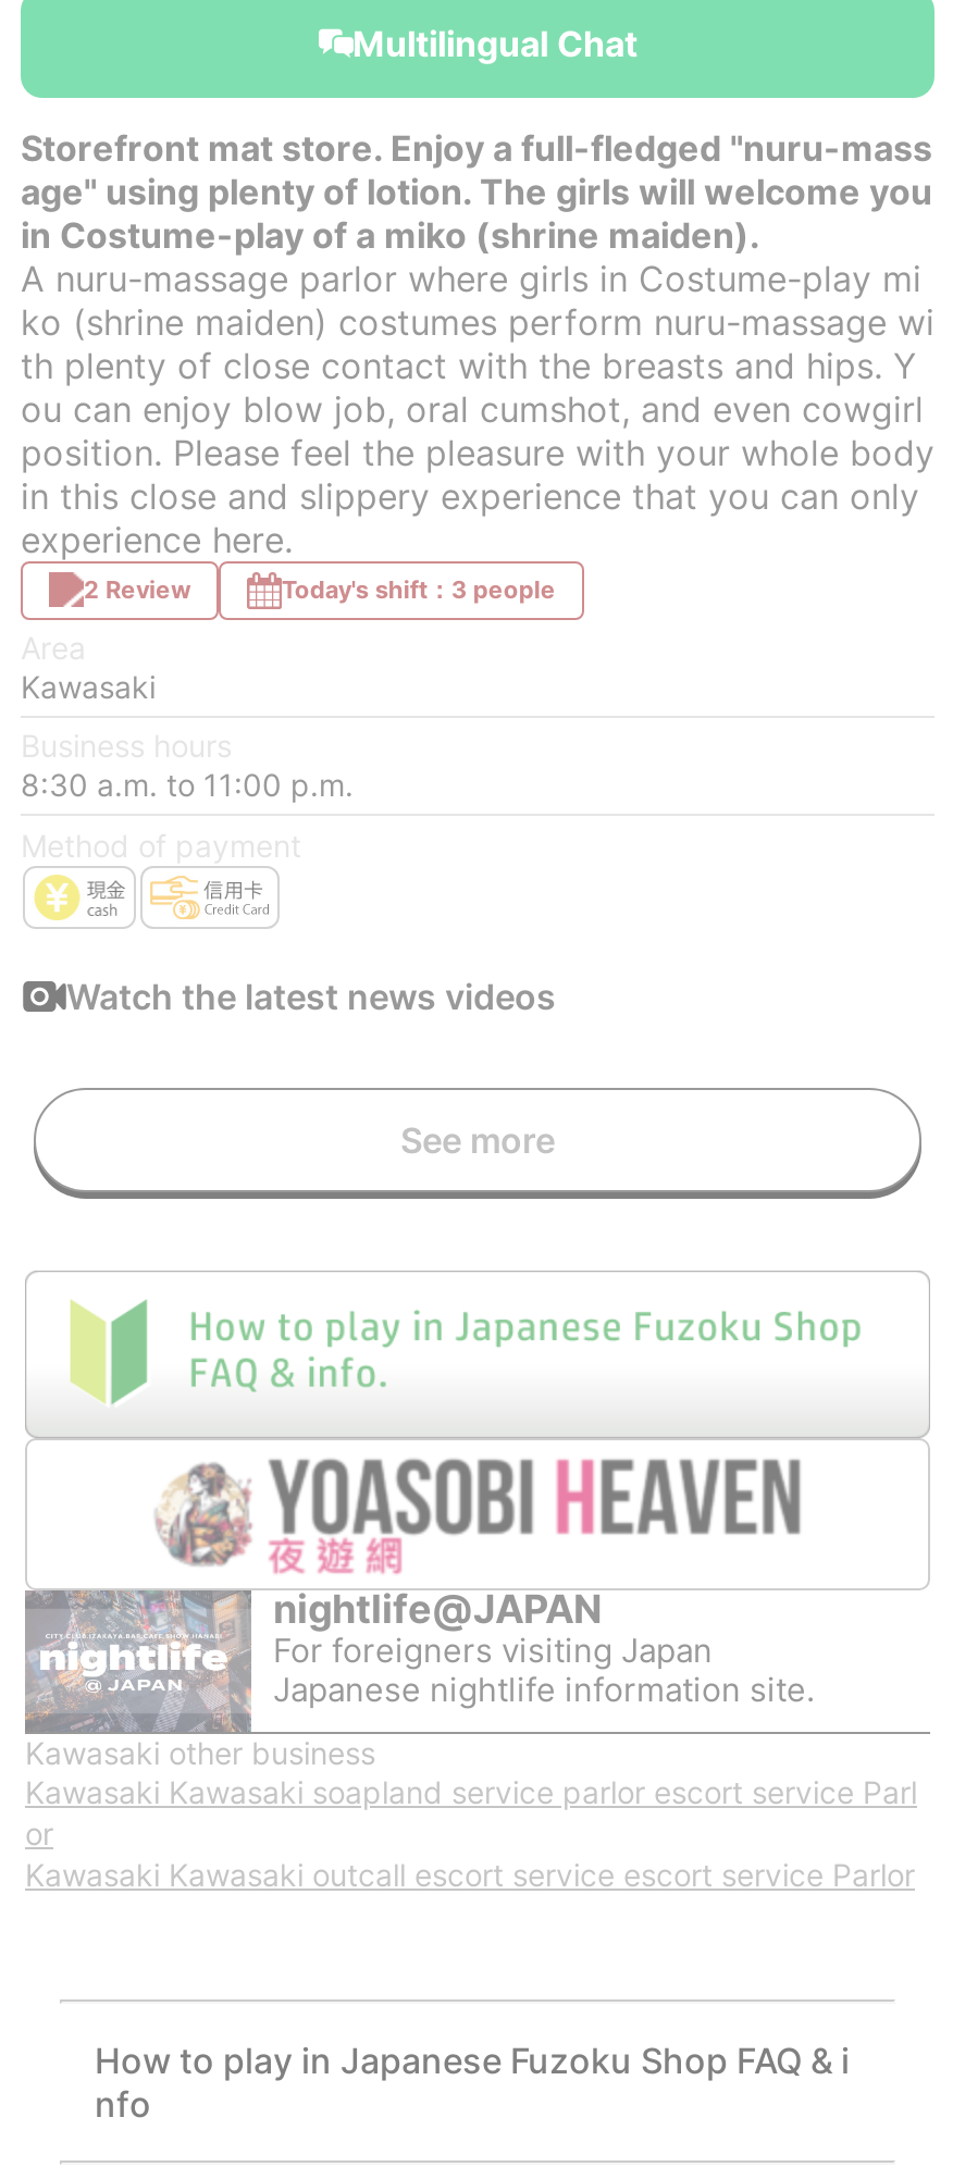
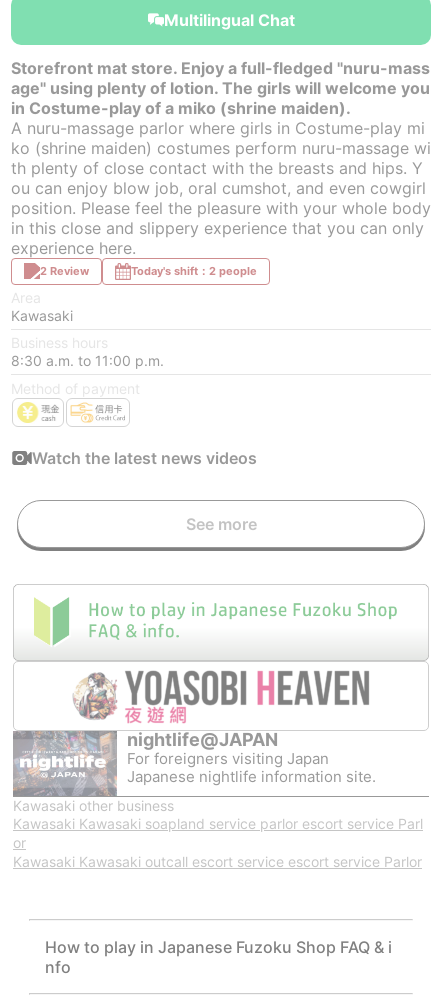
- Today's shift：3 people
+ Today's shift：2 people
